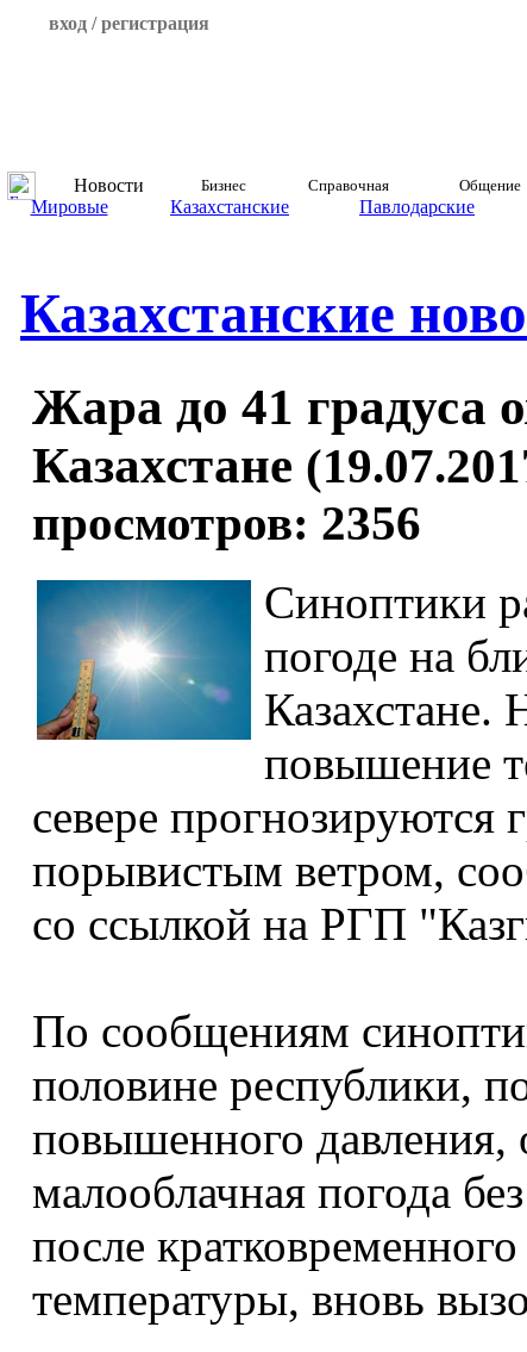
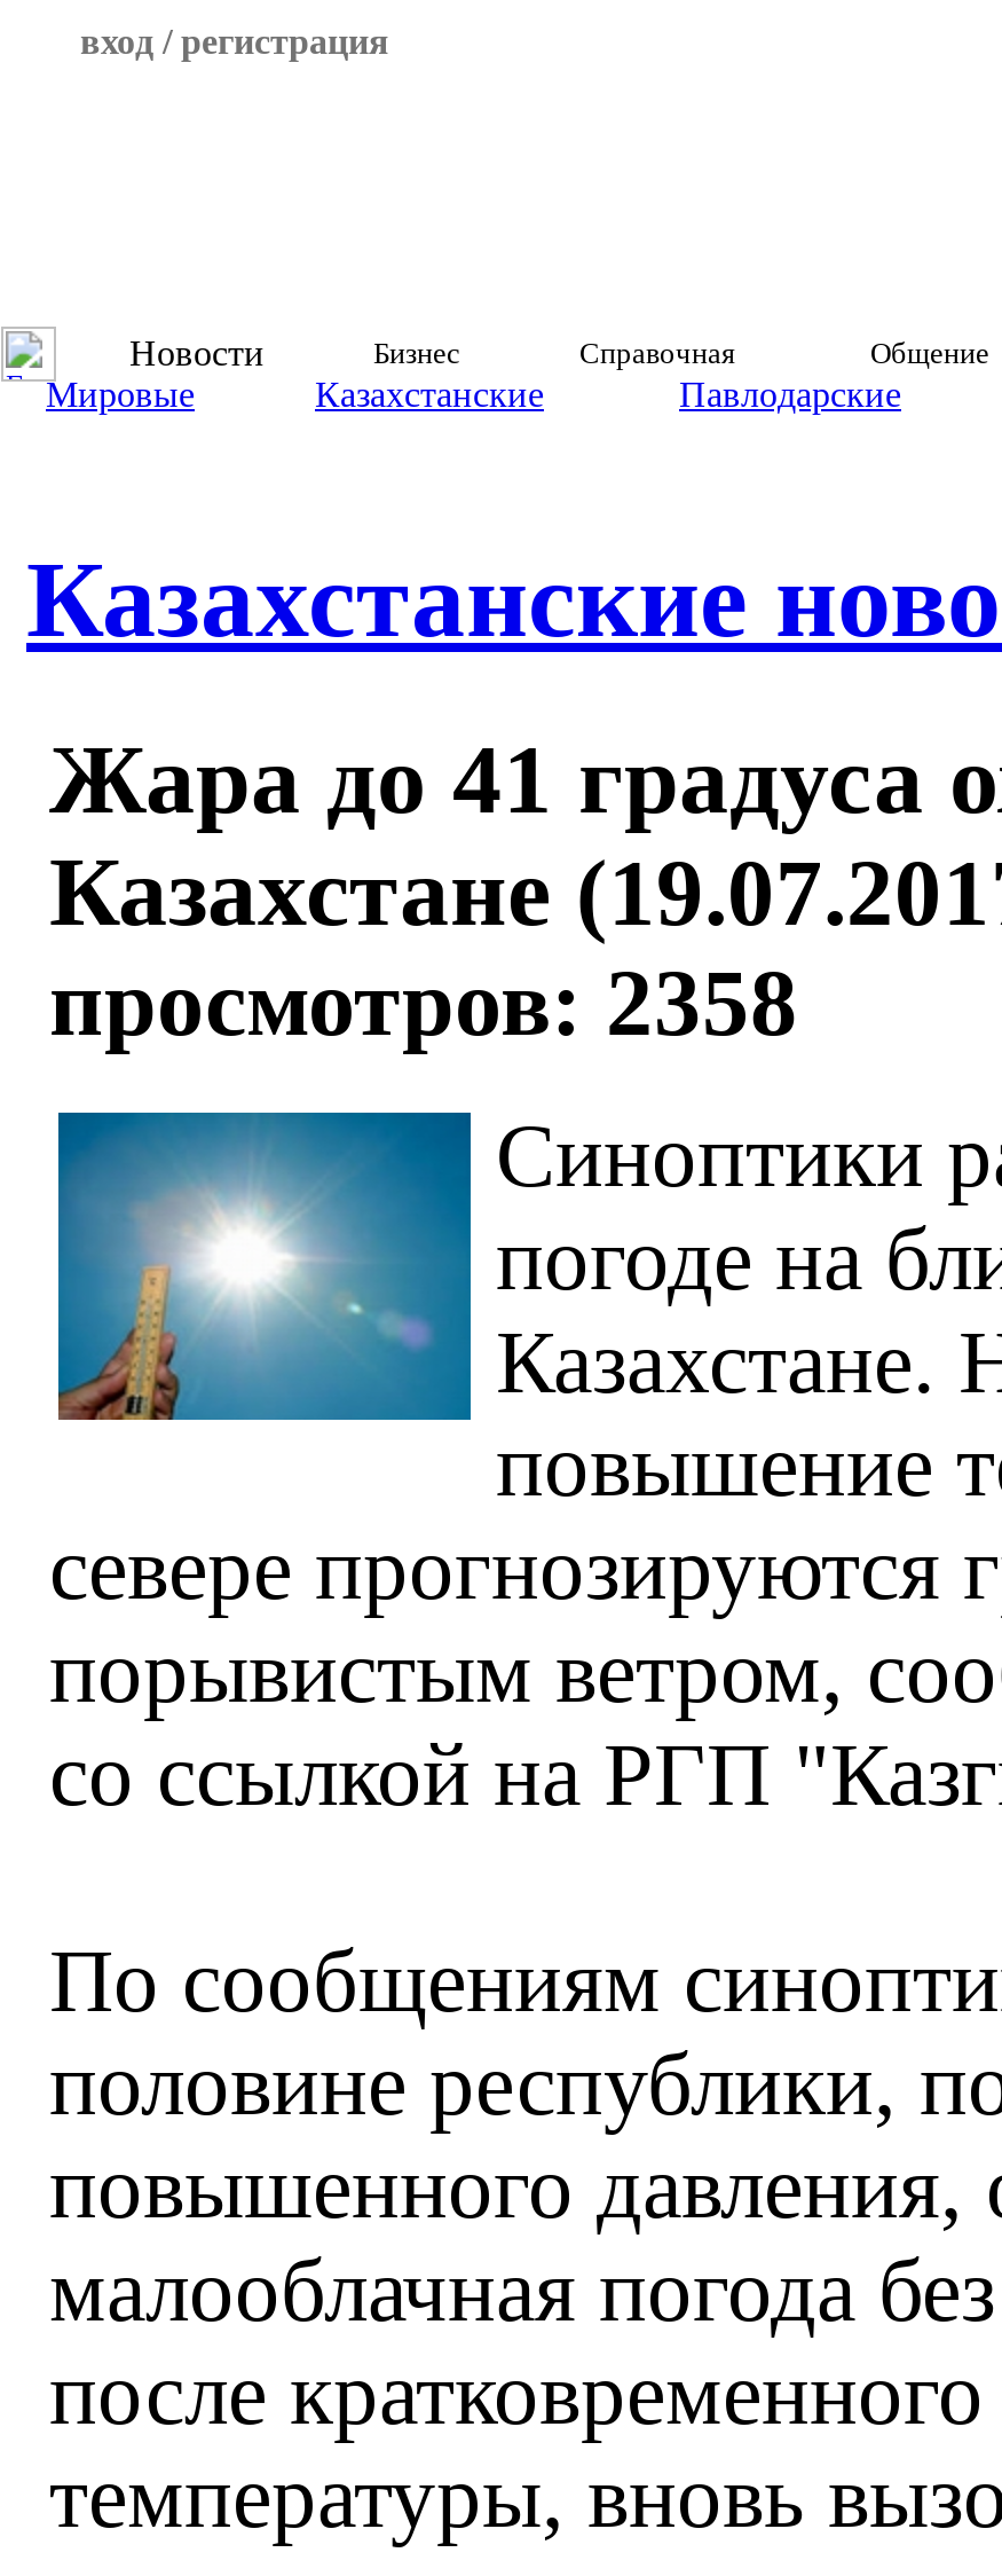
- просмотров: 2356
+ просмотров: 2358
